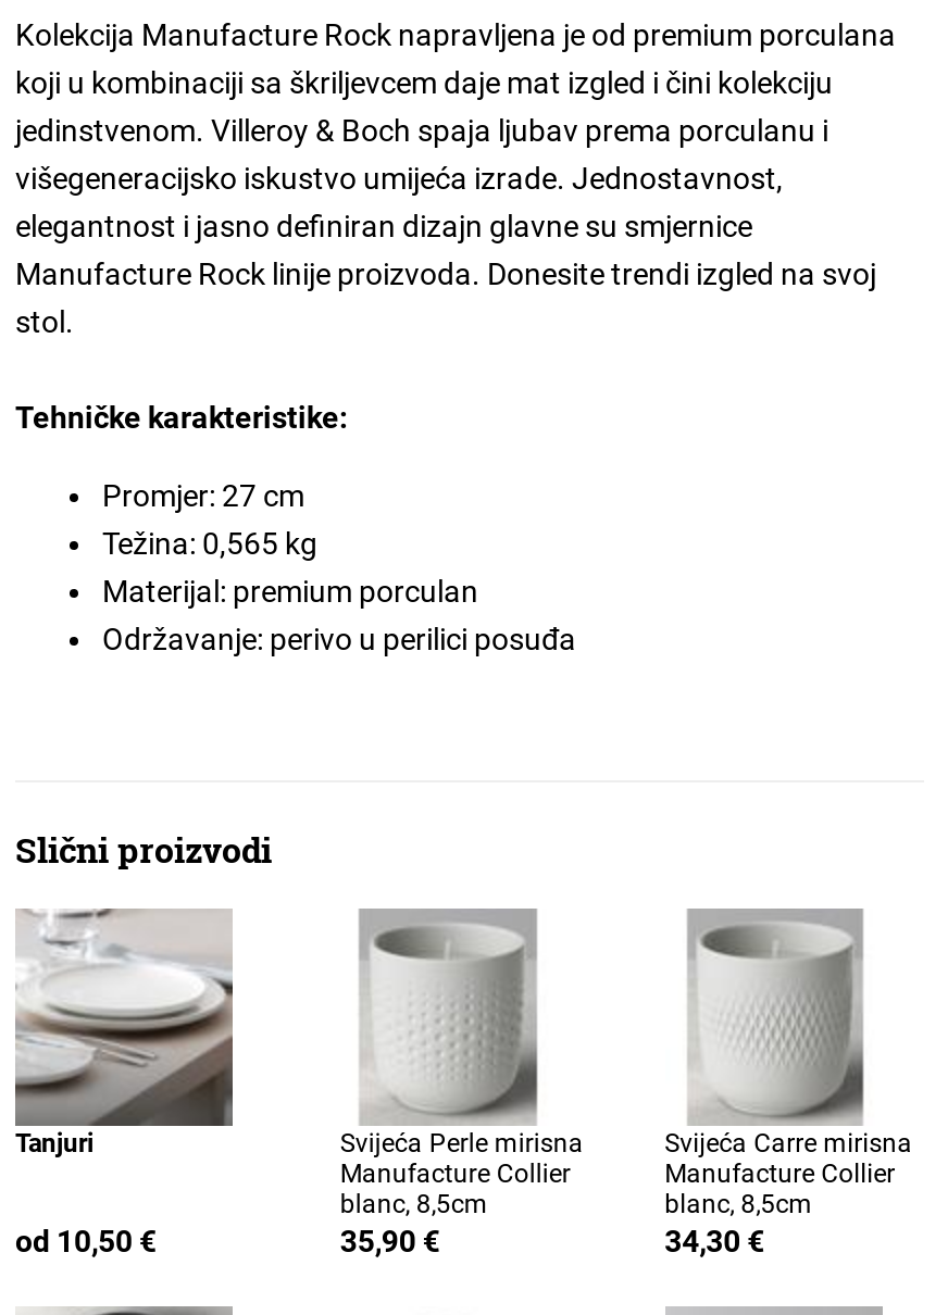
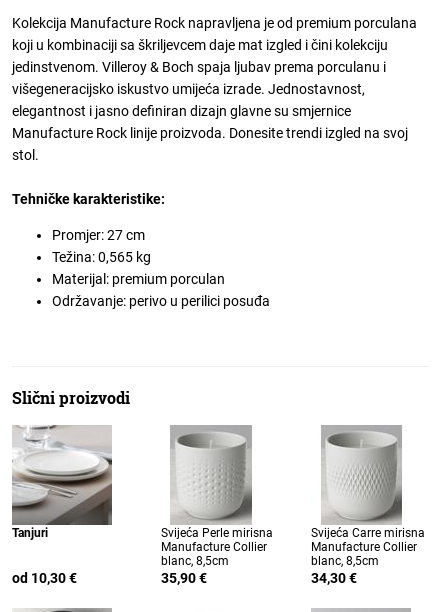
- od 10,50 €
+ od 10,30 €
